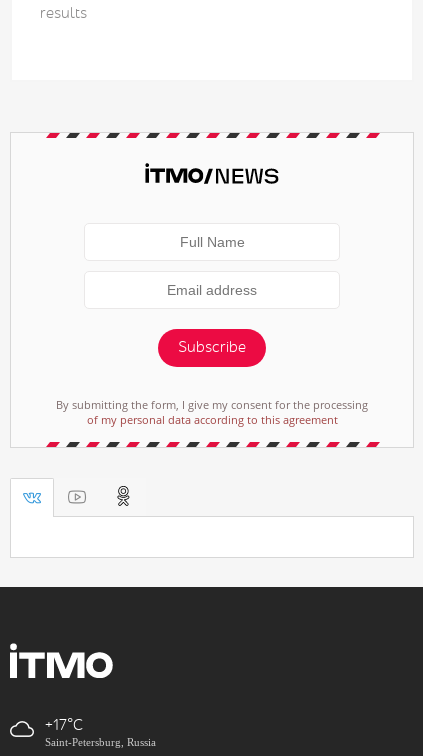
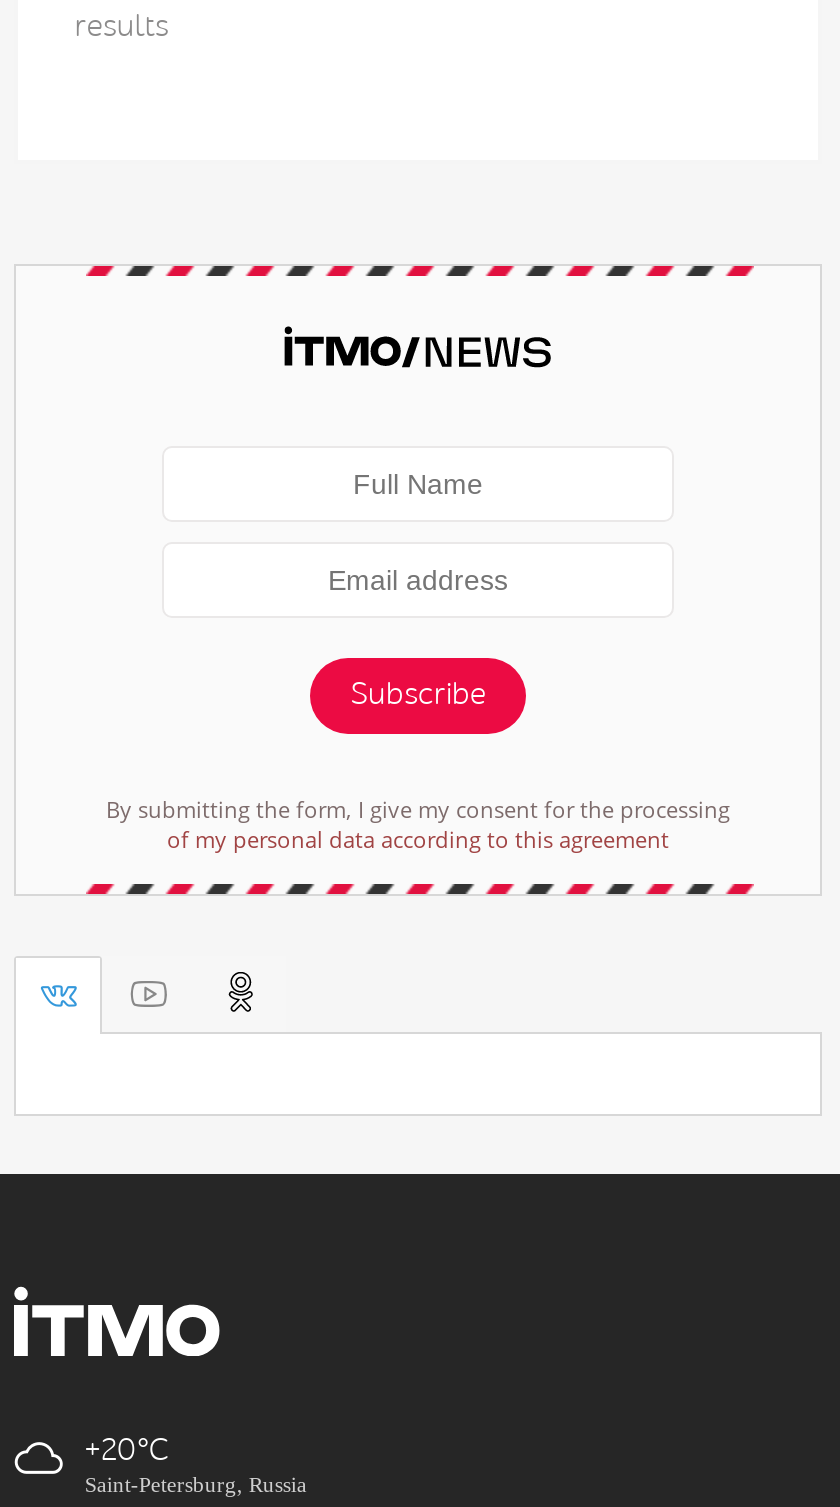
- +17
+ +20
